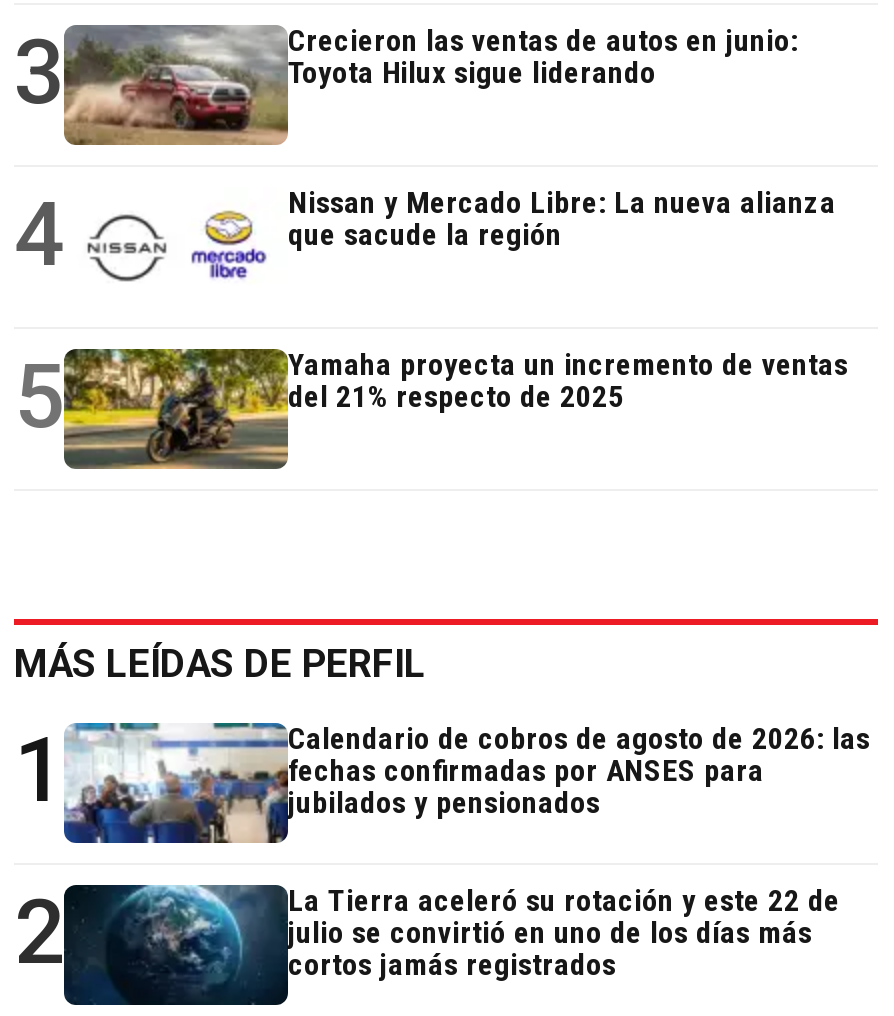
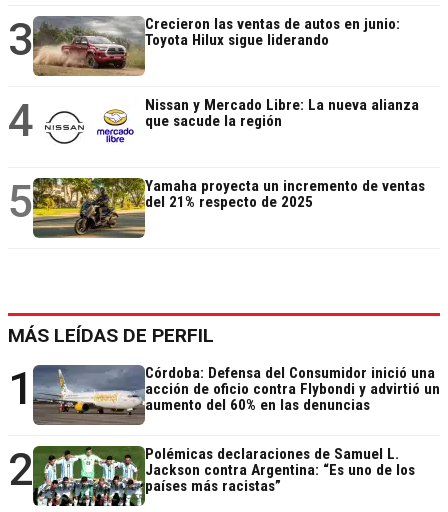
- [image]
- Calendario de cobros de agosto de 2026: las
- fechas confirmadas por ANSES para
- jubilados y pensionados
+ [image]
+ Córdoba: Defensa del Consumidor inició una
+ acción de oficio contra Flybondi y advirtió un
+ aumento del 60% en las denuncias

- [image]
- La Tierra aceleró su rotación y este 22 de
- julio se convirtió en uno de los días más
- cortos jamás registrados
+ [image]
+ Polémicas declaraciones de Samuel L.
+ Jackson contra Argentina: “Es uno de los
+ países más racistas”
